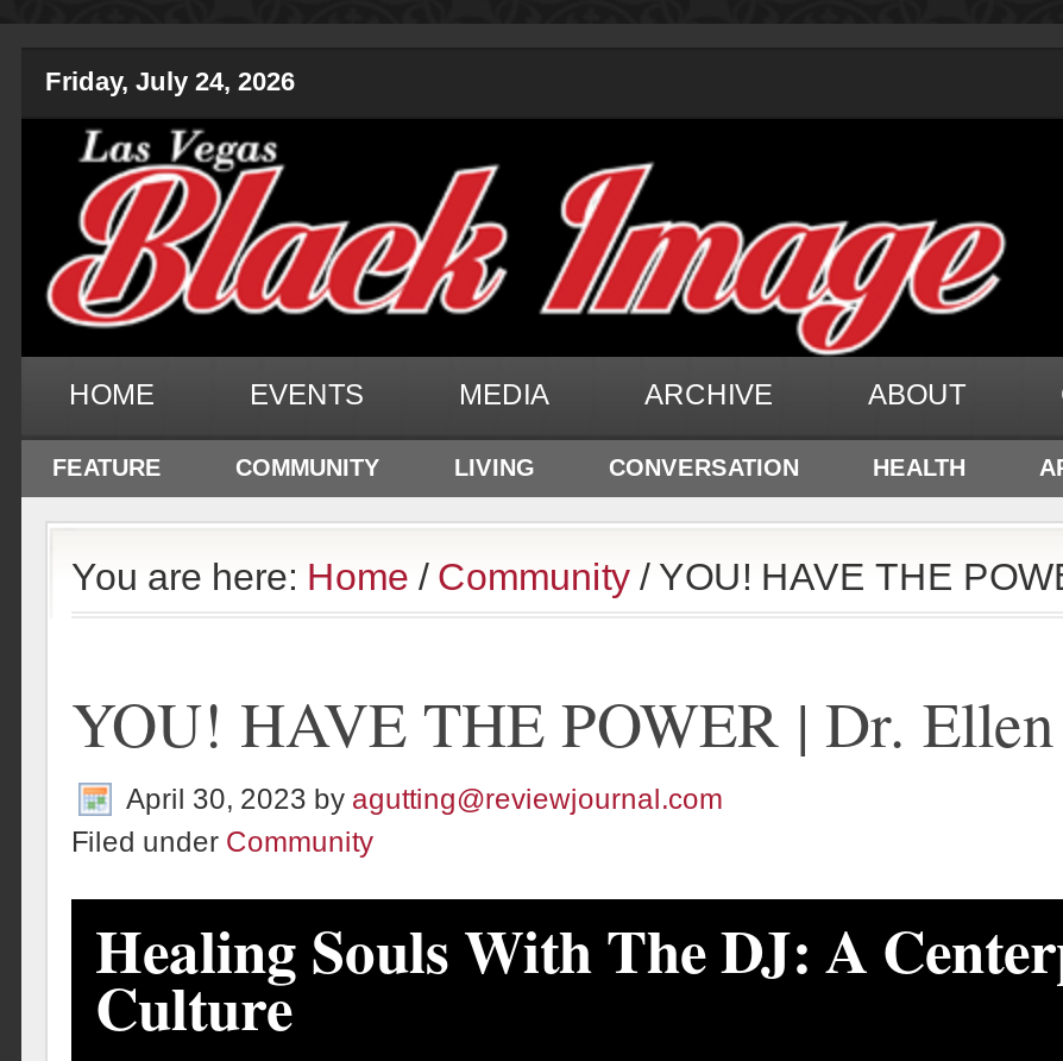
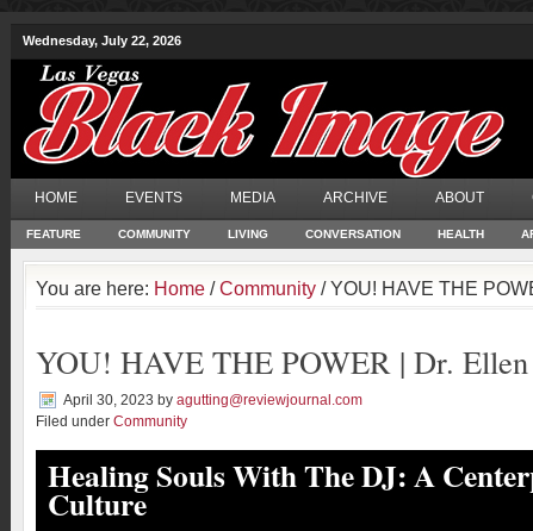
- Friday, July 24, 2026
+ Wednesday, July 22, 2026
